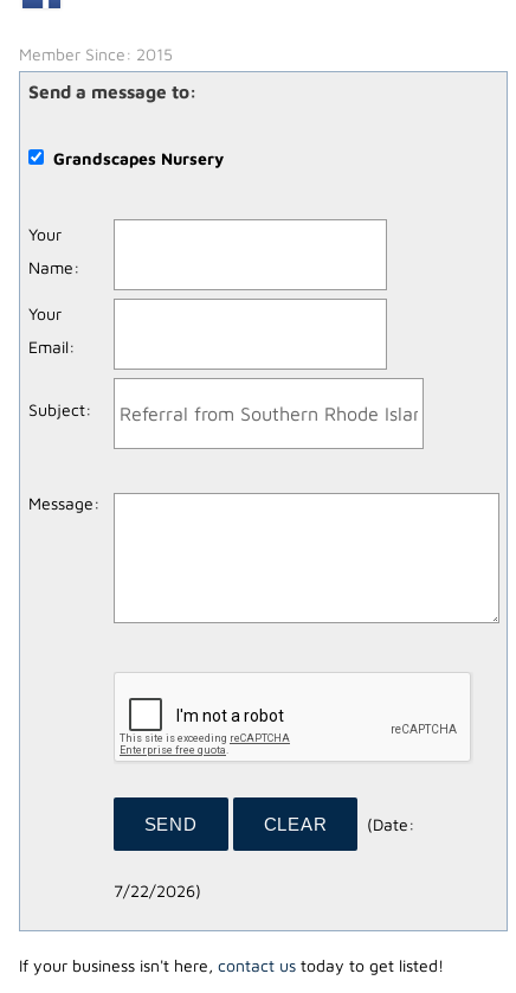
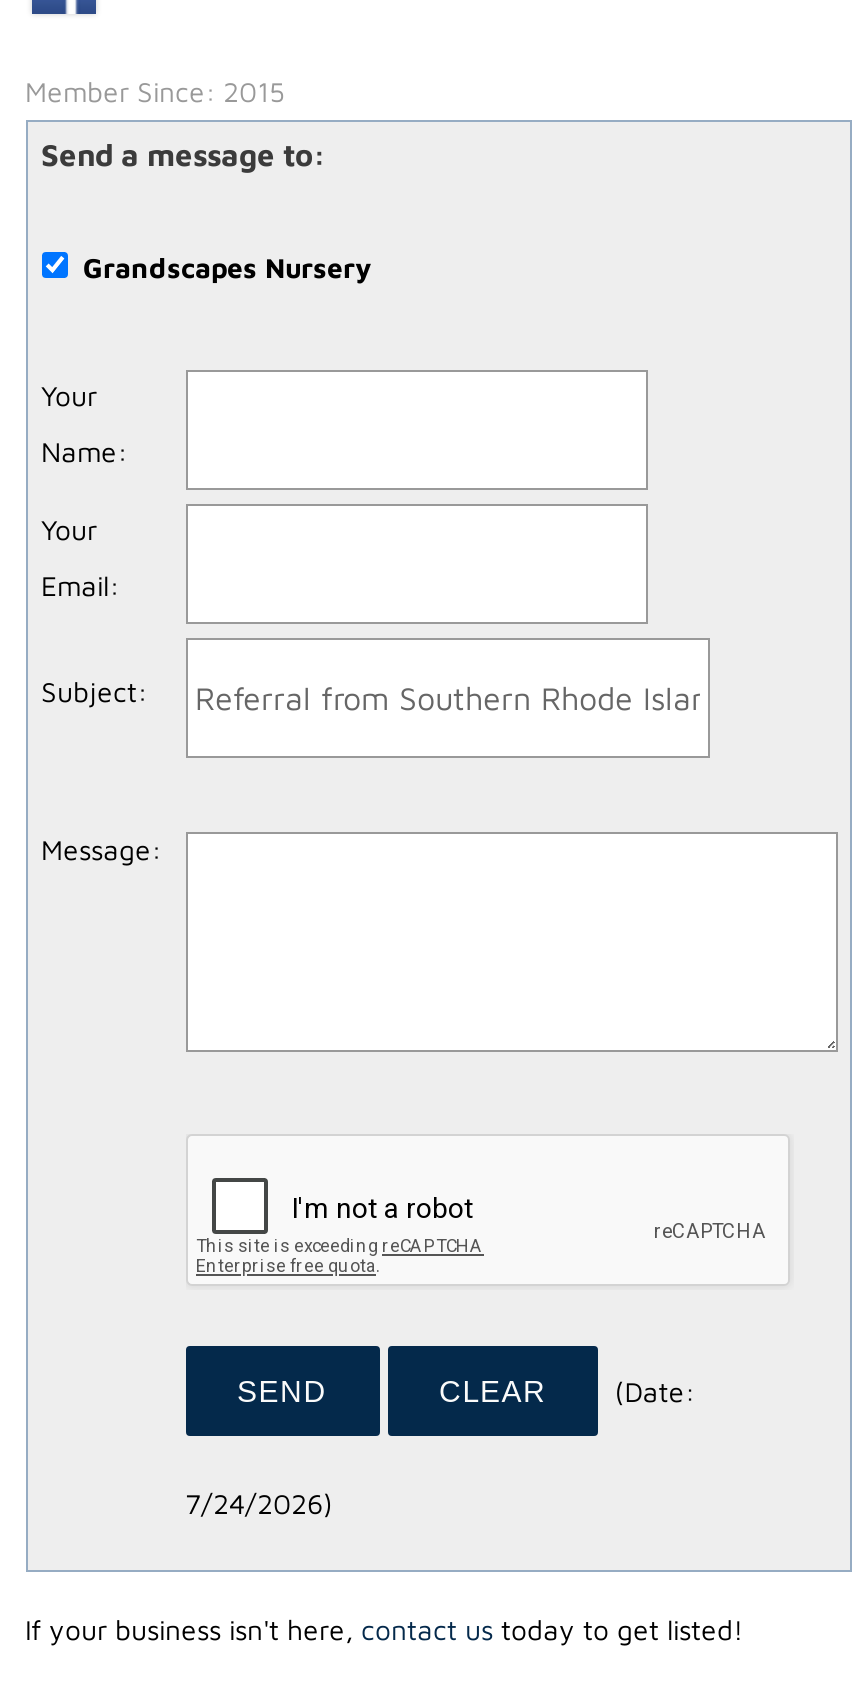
- 7/22/2026)
+ 7/24/2026)
